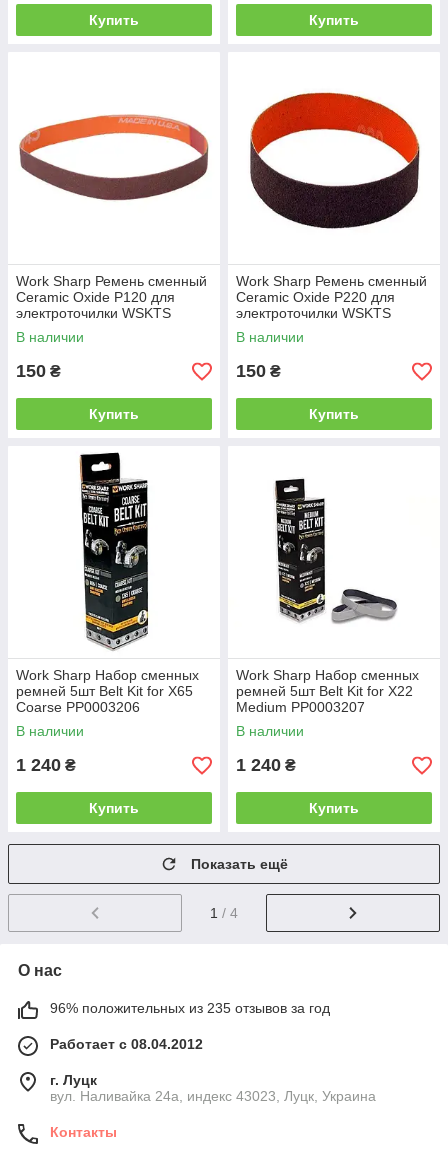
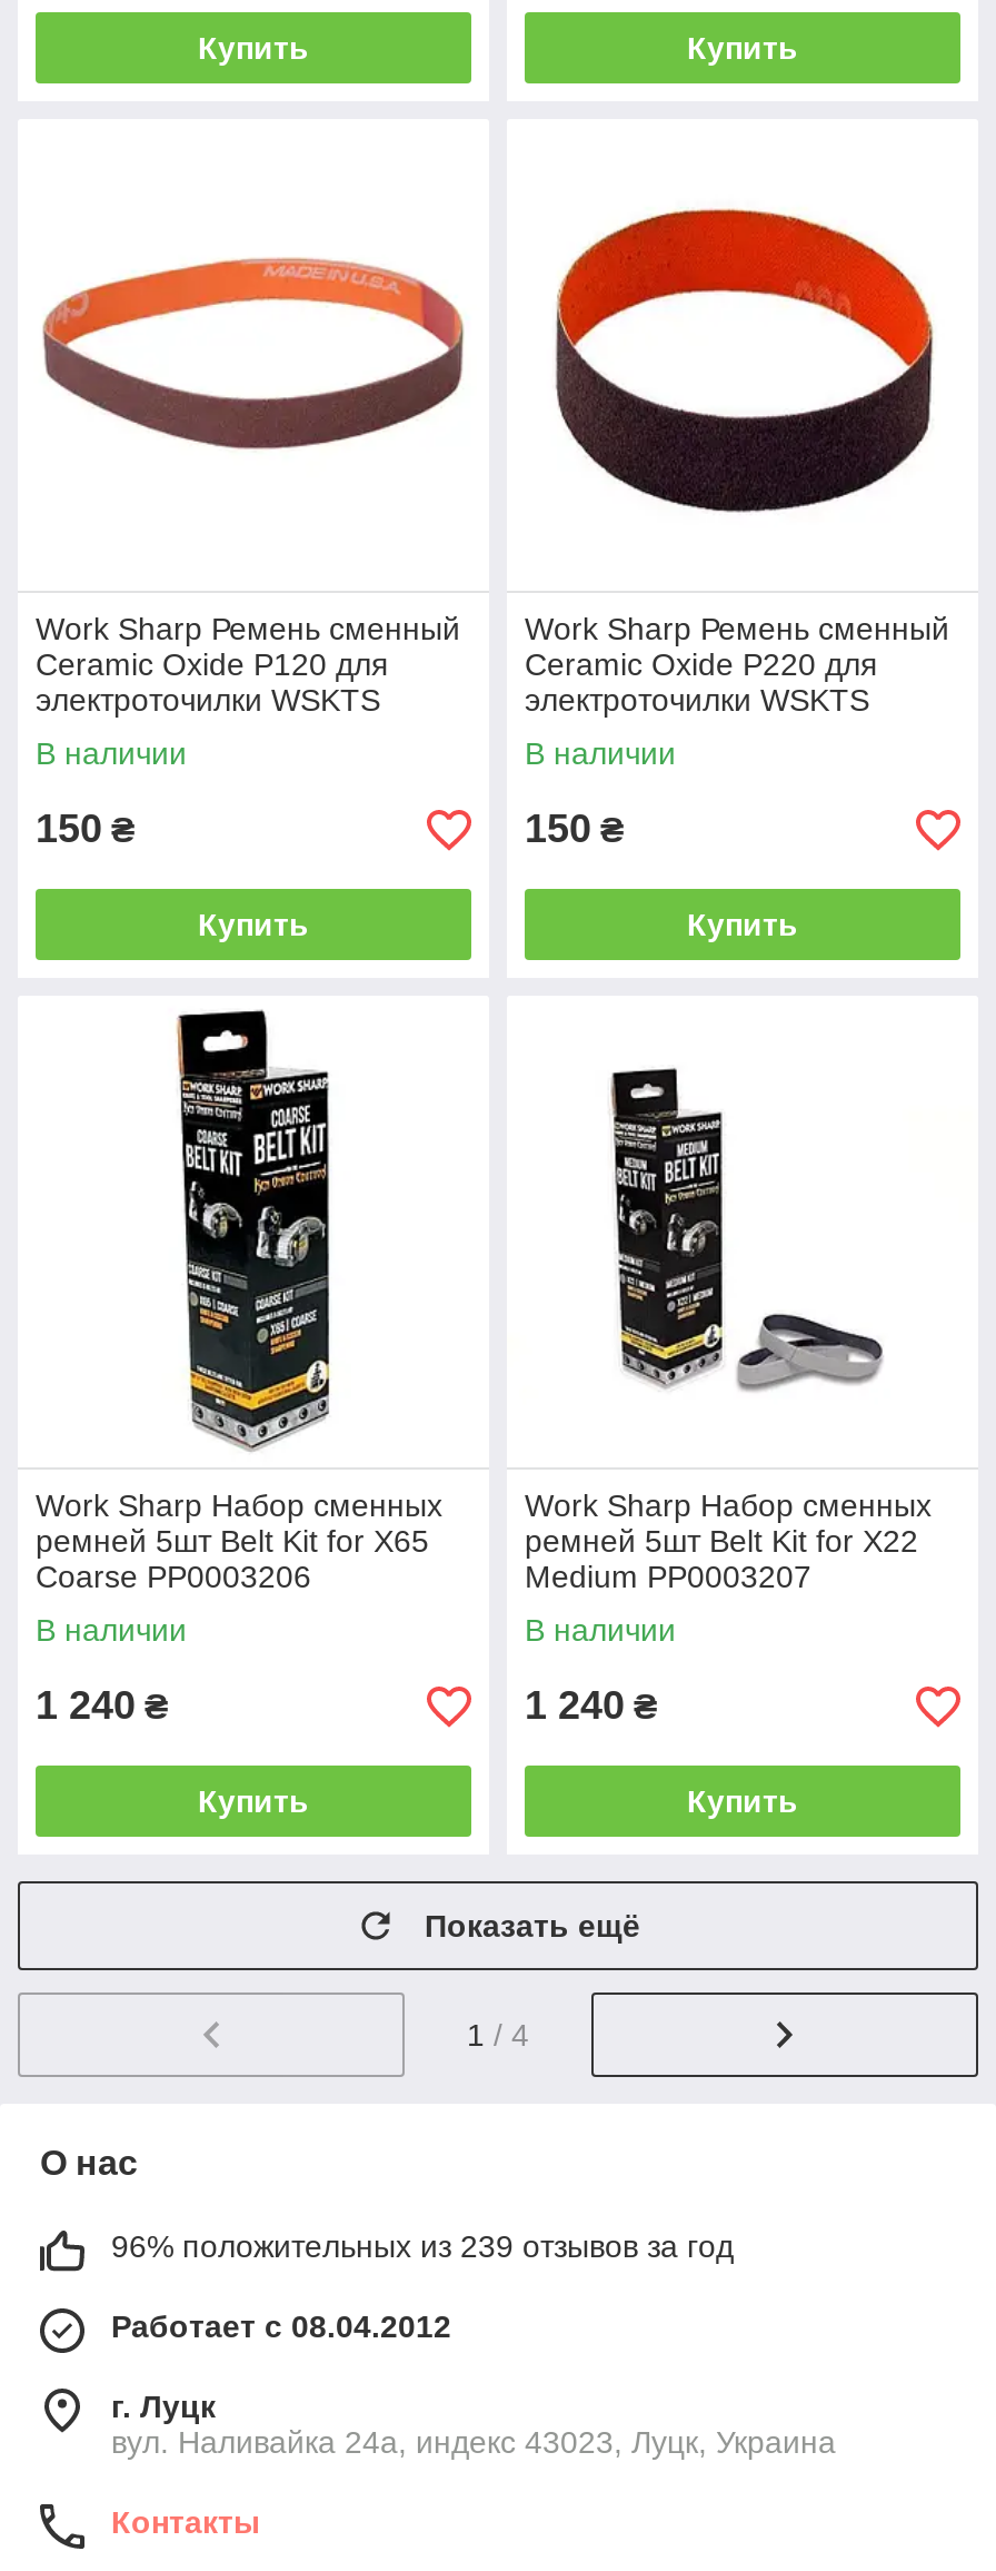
- 96% положительных из 235 отзывов за год
+ 96% положительных из 239 отзывов за год
